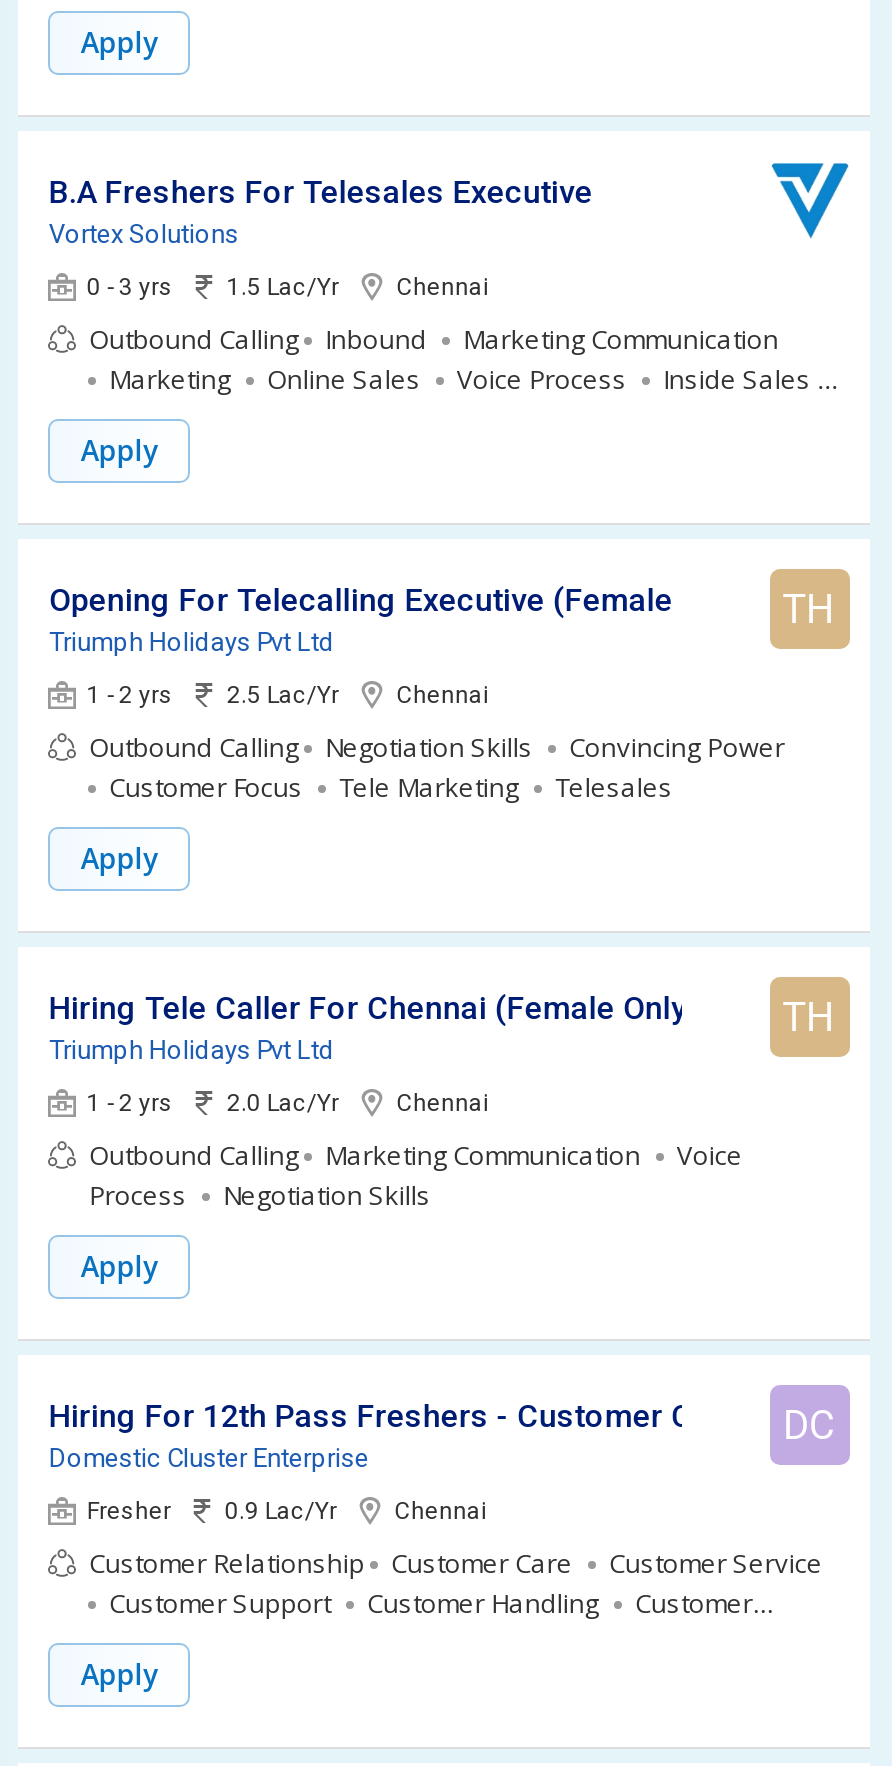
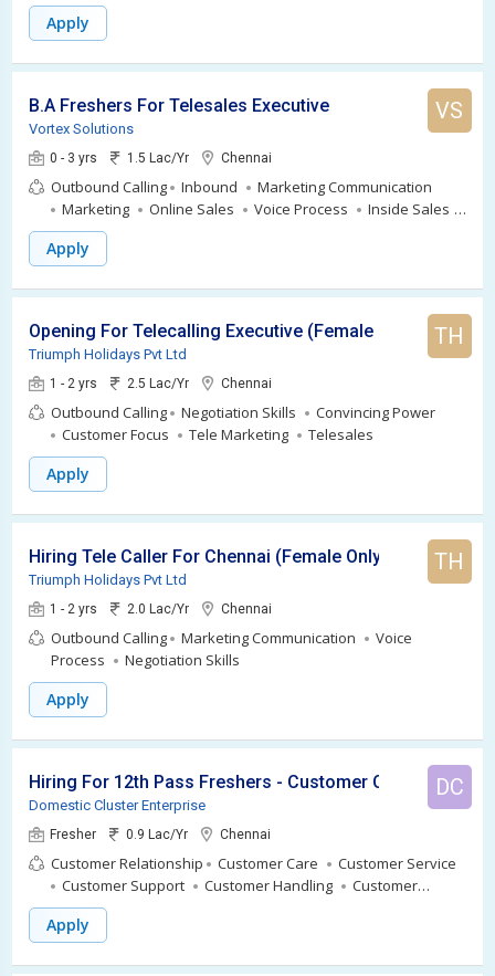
+ VS
